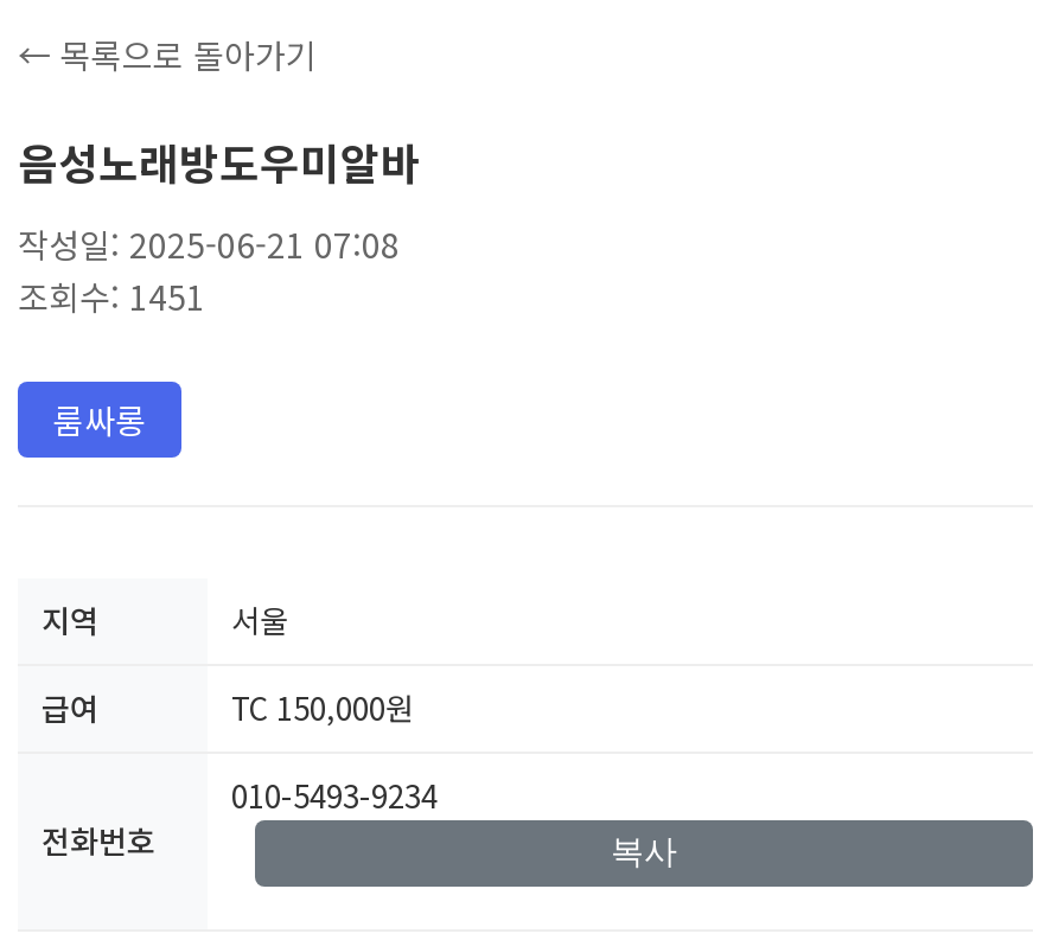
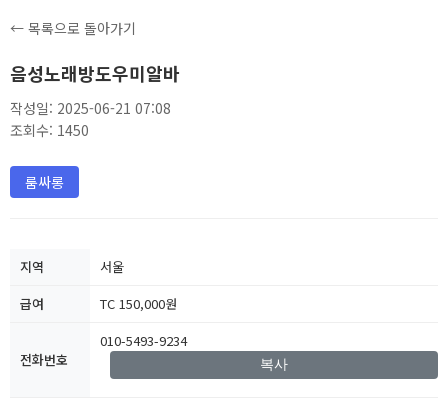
- 조회수: 1451
+ 조회수: 1450
